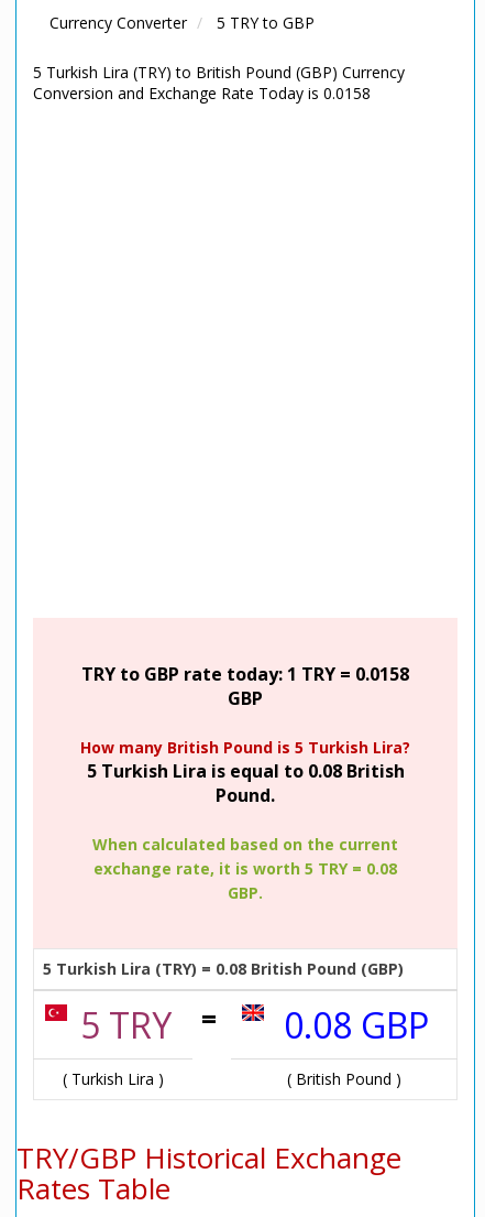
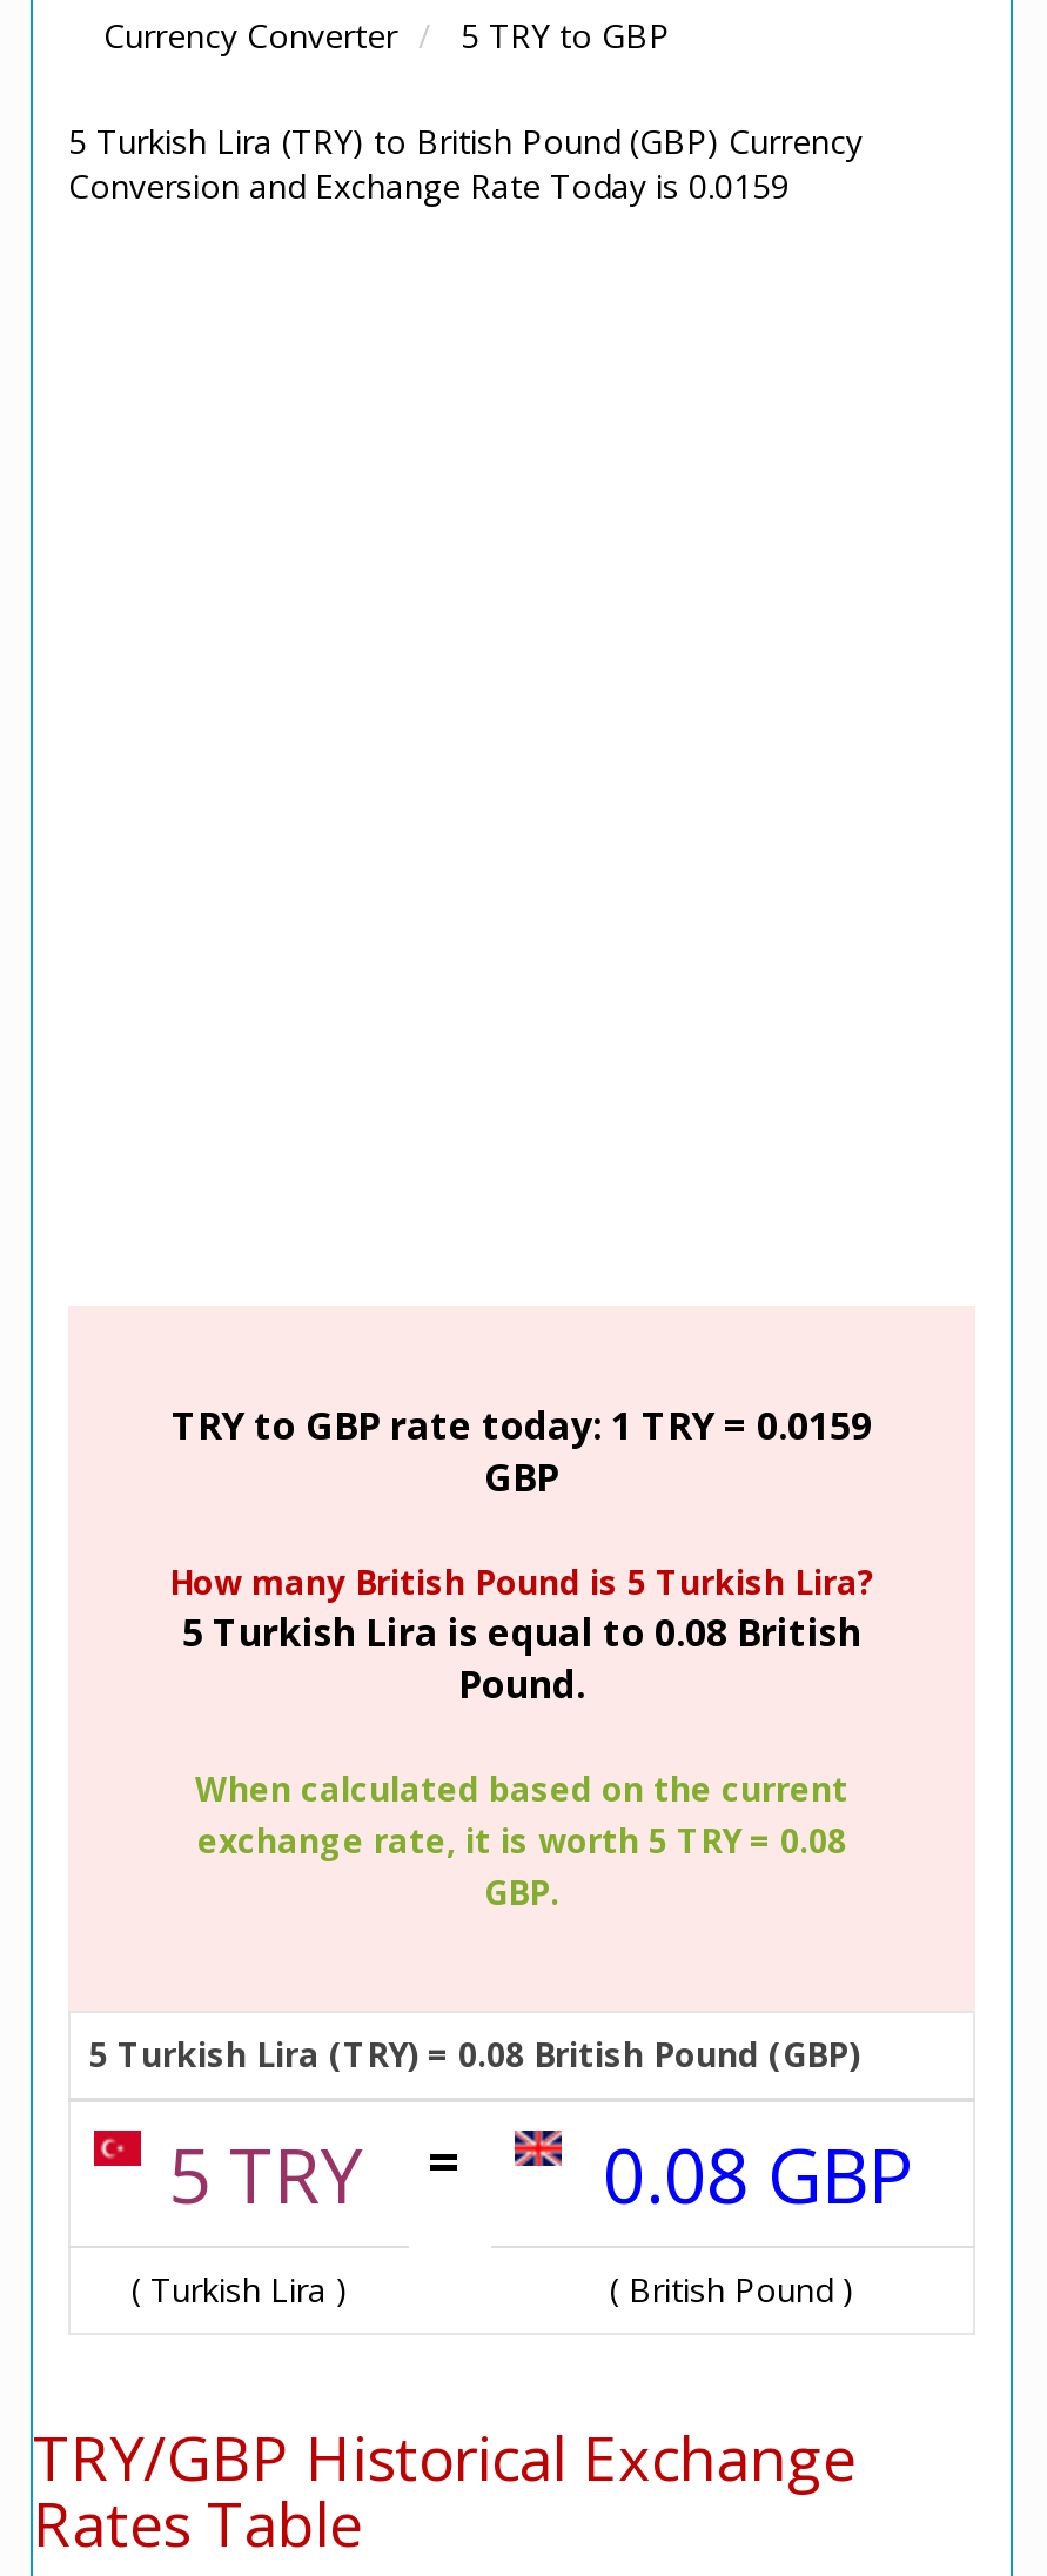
- Conversion and Exchange Rate Today is 0.0158
+ Conversion and Exchange Rate Today is 0.0159

- TRY to GBP rate today: 1 TRY = 0.0158
+ TRY to GBP rate today: 1 TRY = 0.0159
